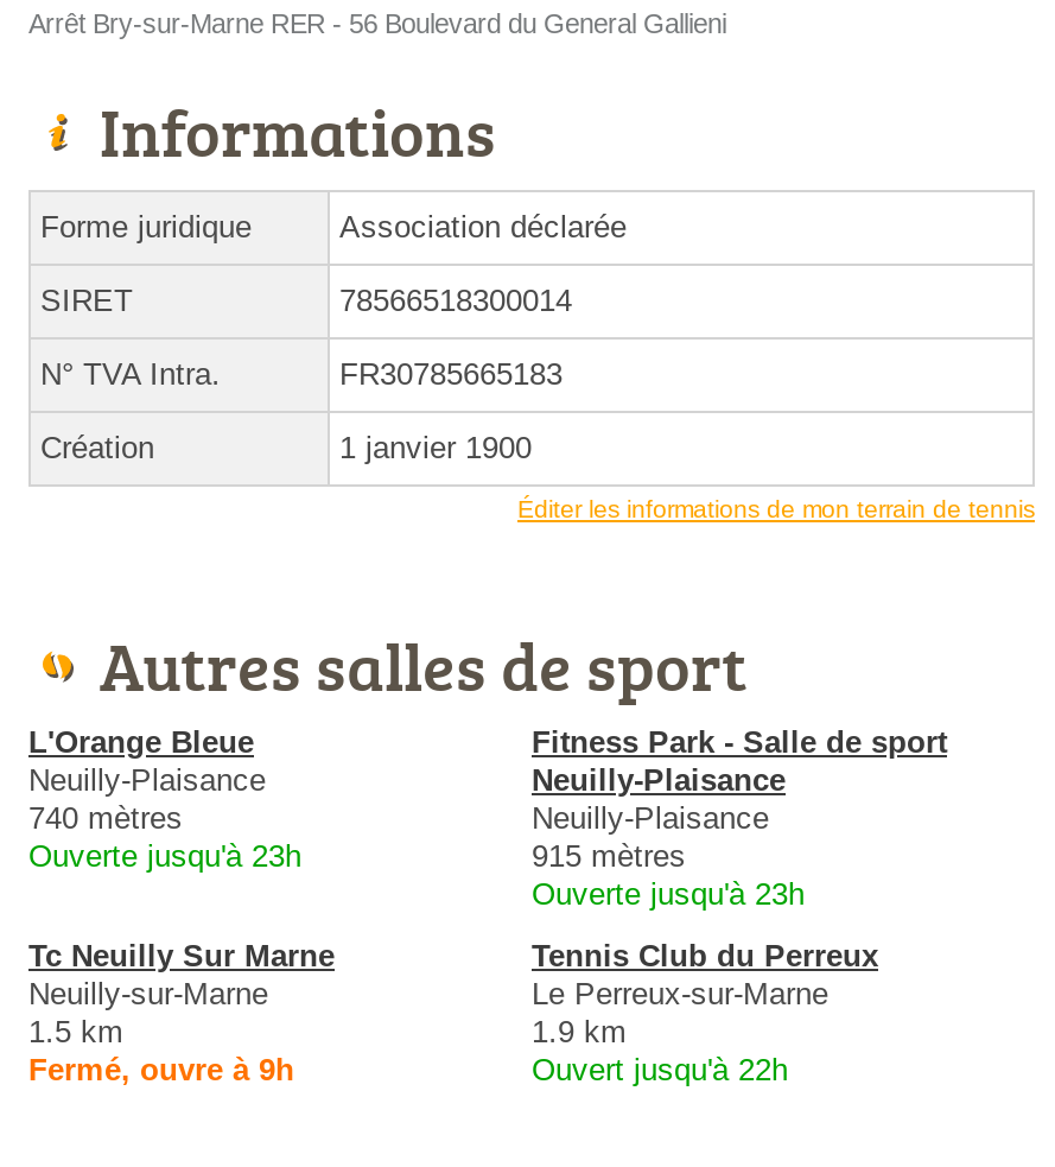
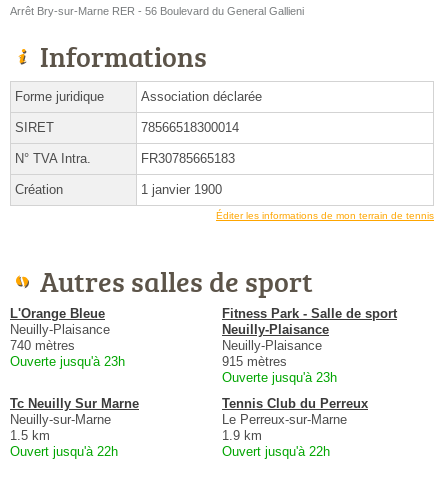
- Fermé, ouvre à 9h
+ Ouvert jusqu'à 22h
